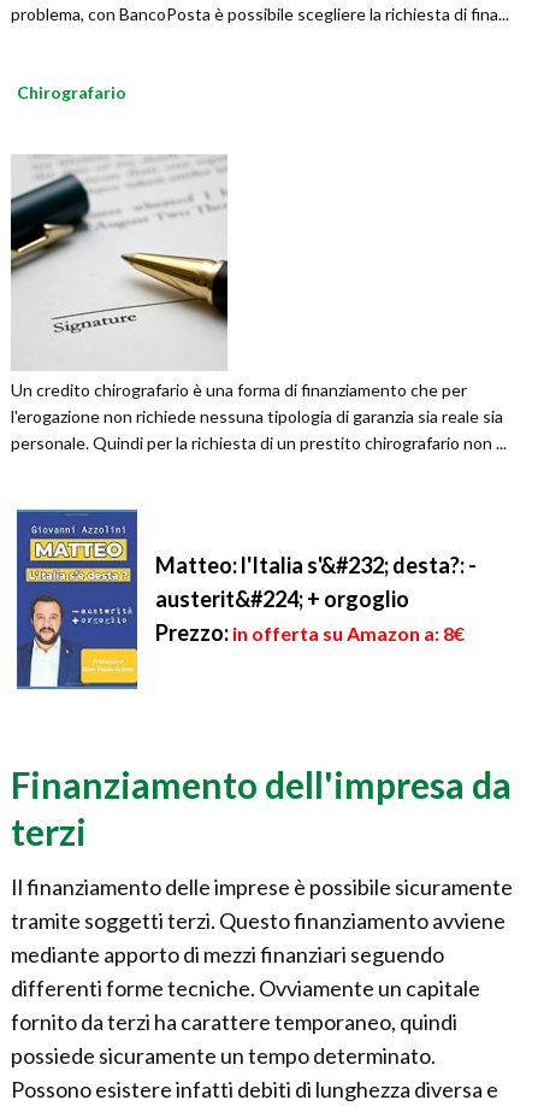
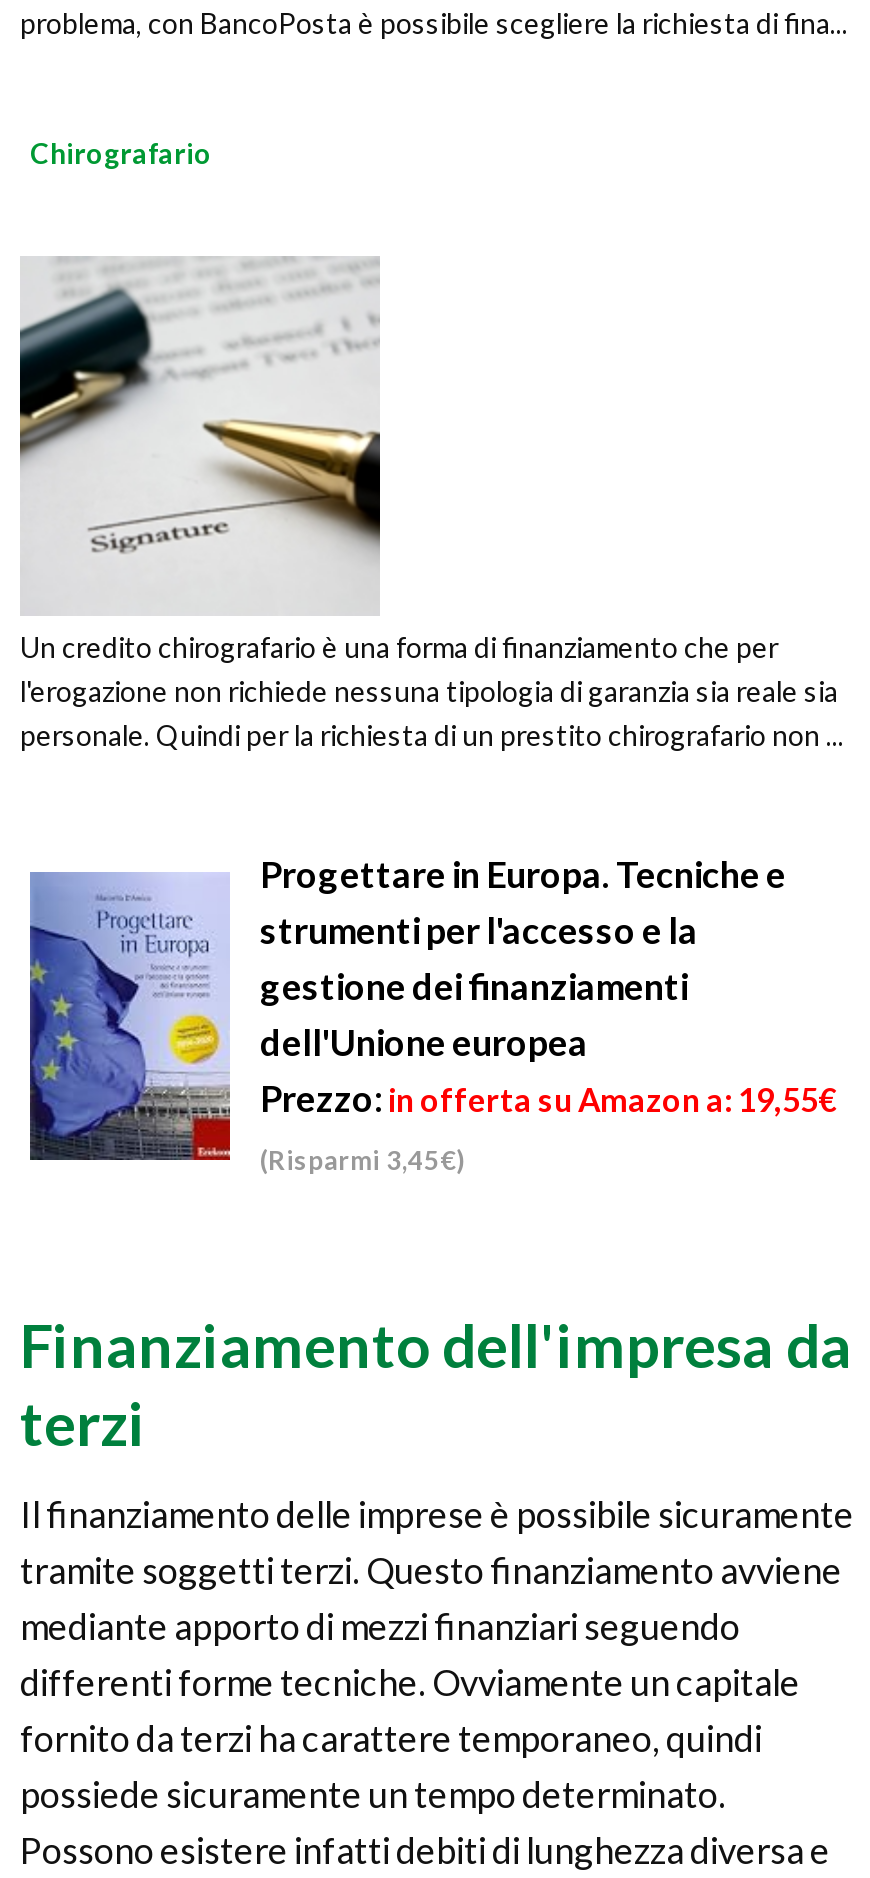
- [image]
- Matteo: l'Italia s'&#232; desta?: -
- austerit&#224; + orgoglio
- Prezzo: in offerta su Amazon a: 8€
+ [image]
+ Progettare in Europa. Tecniche e
+ strumenti per l'accesso e la
+ gestione dei finanziamenti
+ dell'Unione europea
+ Prezzo: in offerta su Amazon a: 19,55€
+ (Risparmi 3,45€)
